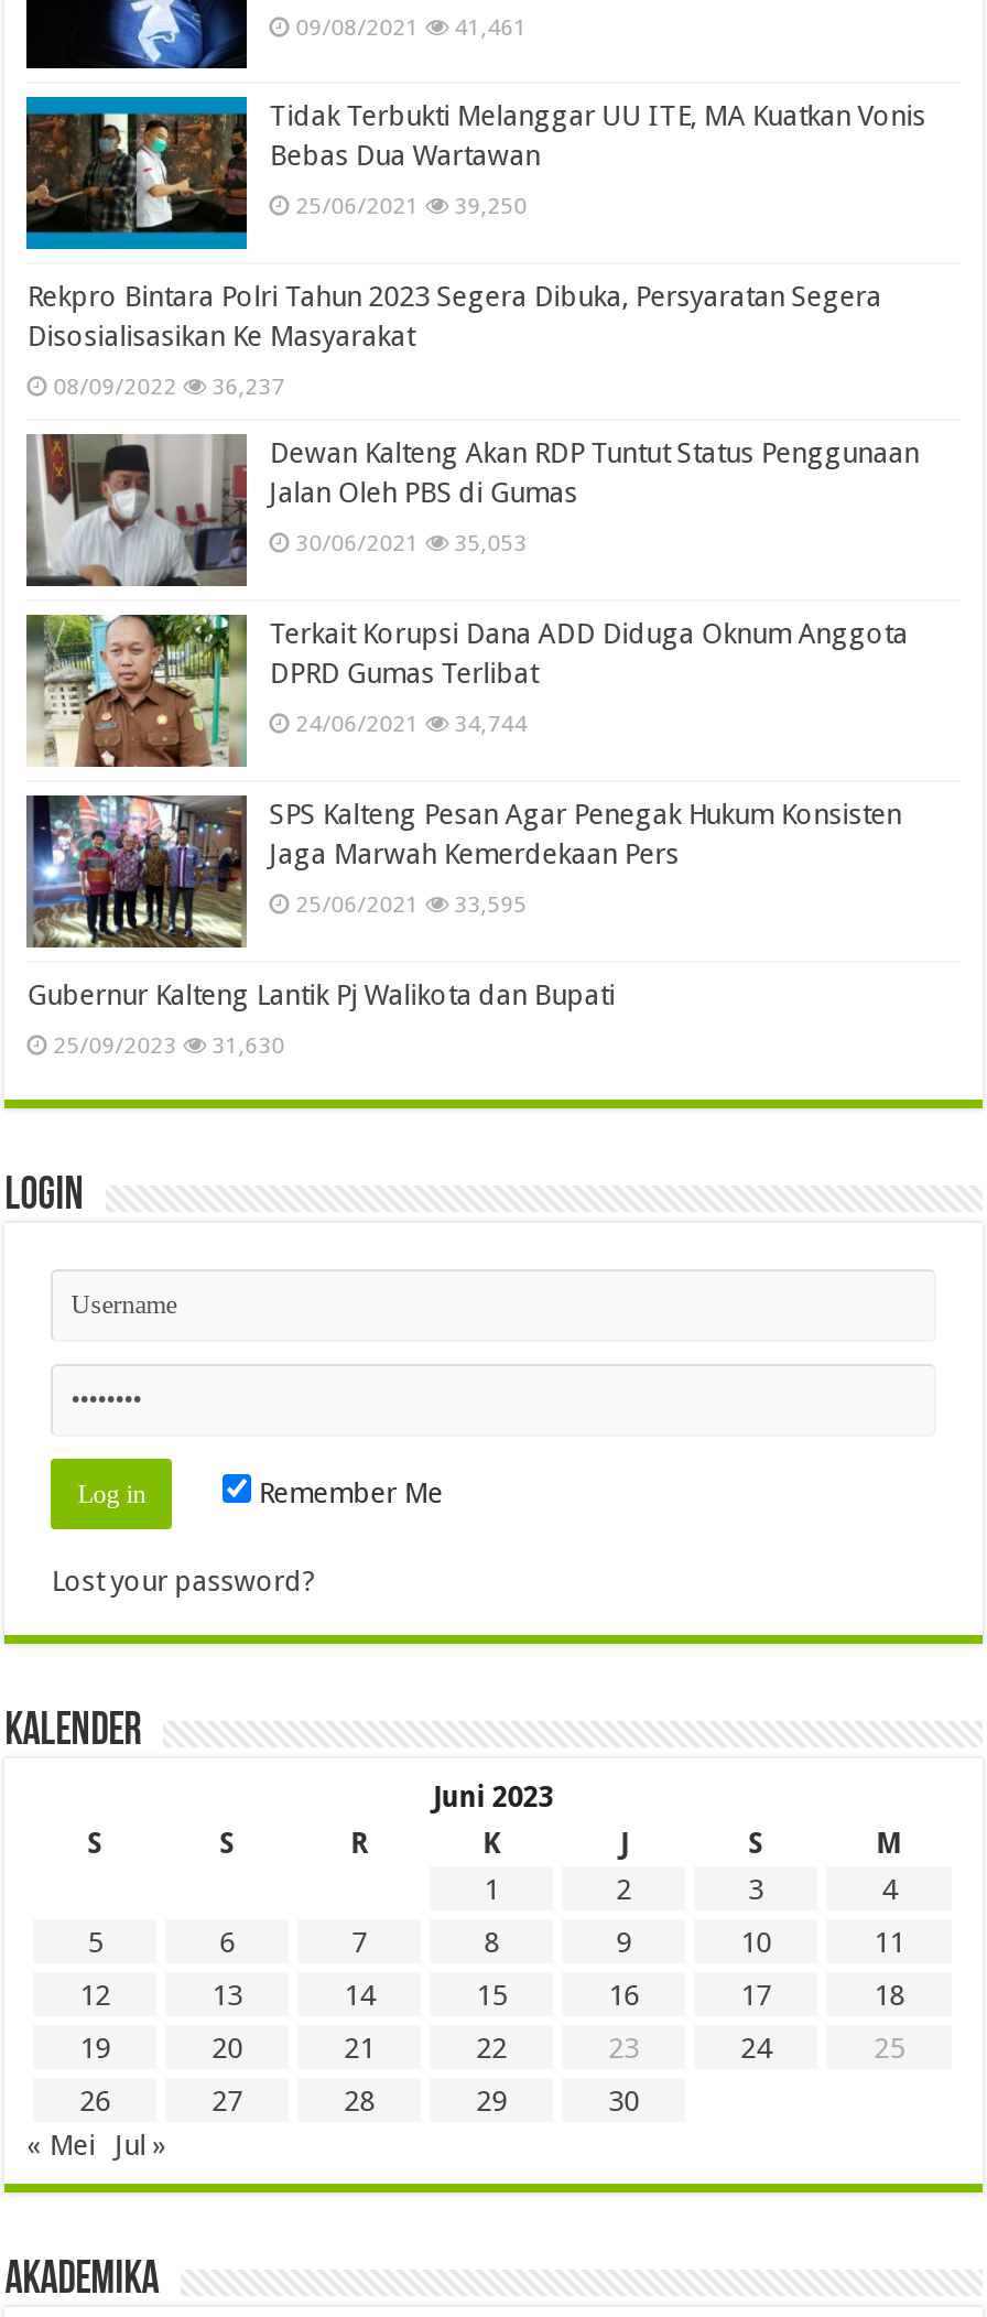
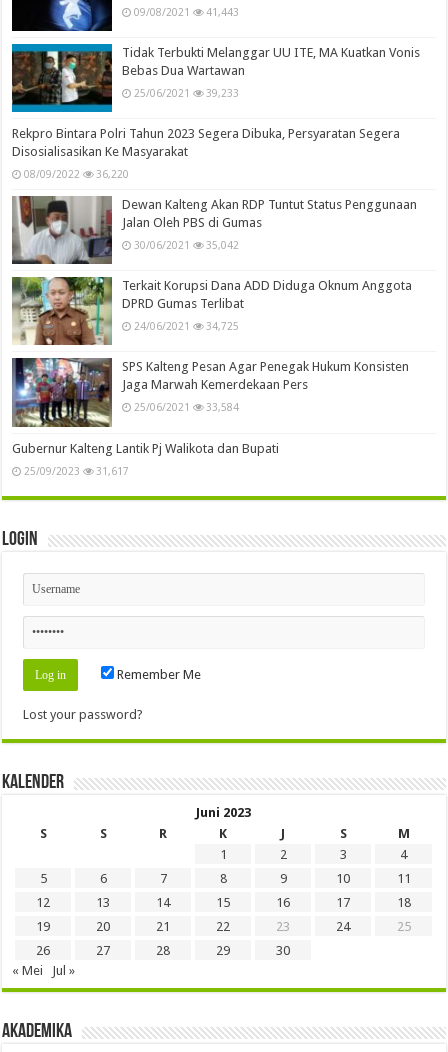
- 09/08/2021 41,461
+ 09/08/2021 41,443

- 25/06/2021 39,250
+ 25/06/2021 39,233

- 08/09/2022 36,237
+ 08/09/2022 36,220

- 30/06/2021 35,053
+ 30/06/2021 35,042

- 24/06/2021 34,744
+ 24/06/2021 34,725

- 25/06/2021 33,595
+ 25/06/2021 33,584

- 25/09/2023 31,630
+ 25/09/2023 31,617
